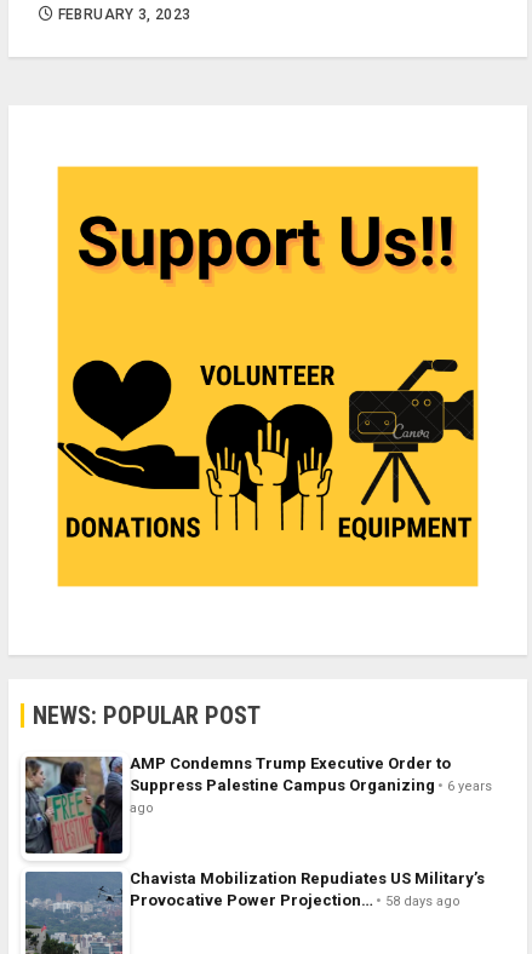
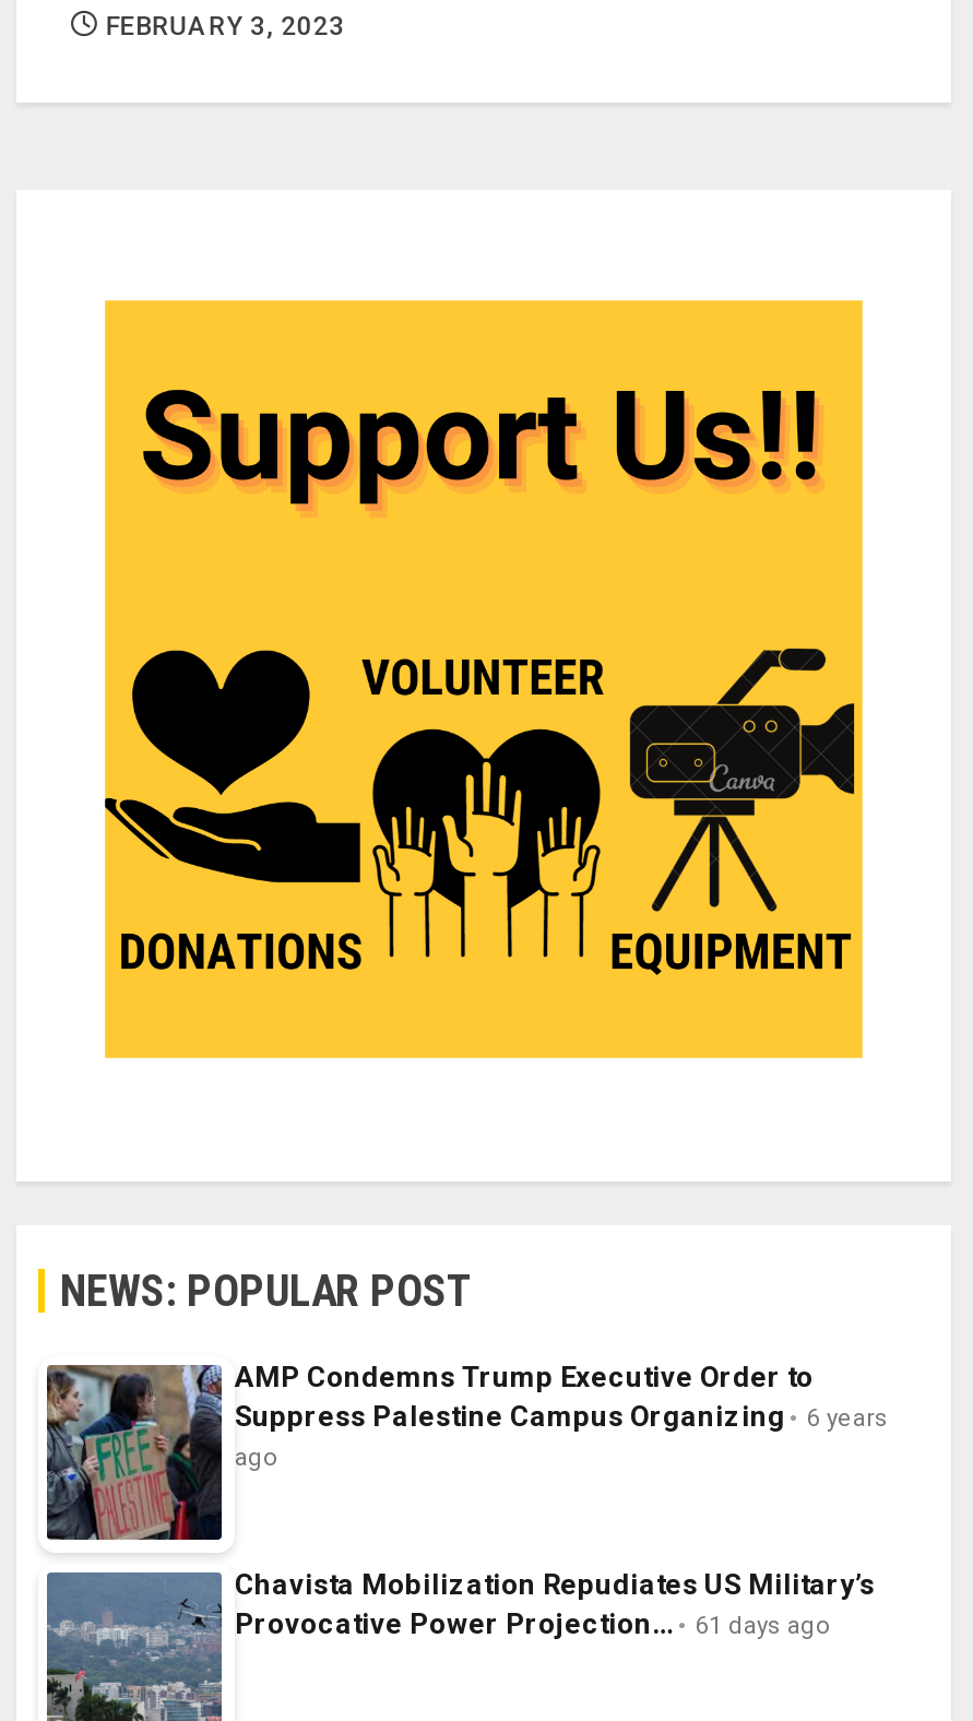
- Provocative Power Projection… 58 days ago
+ Provocative Power Projection… 61 days ago
